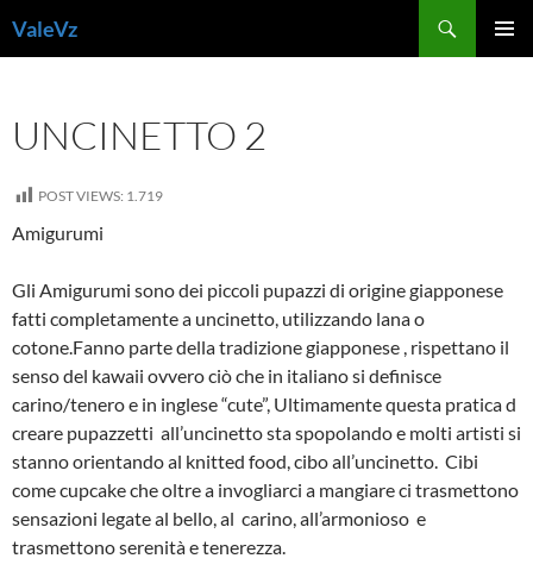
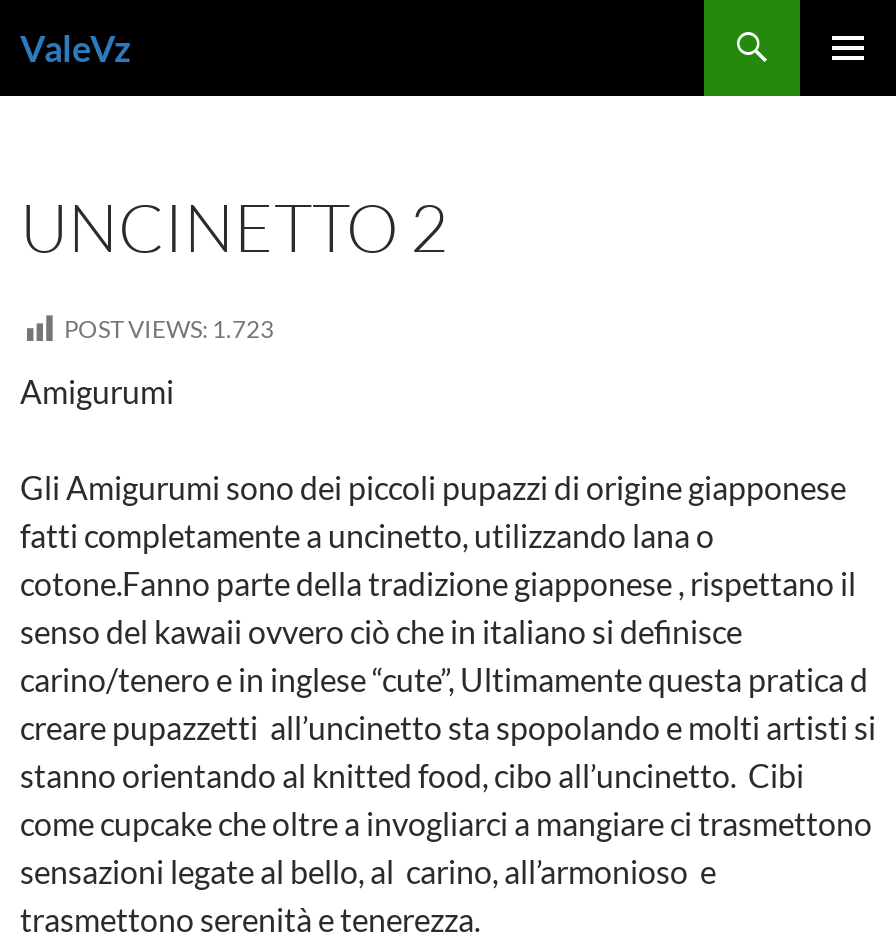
- POST VIEWS: 1.719
+ POST VIEWS: 1.723
